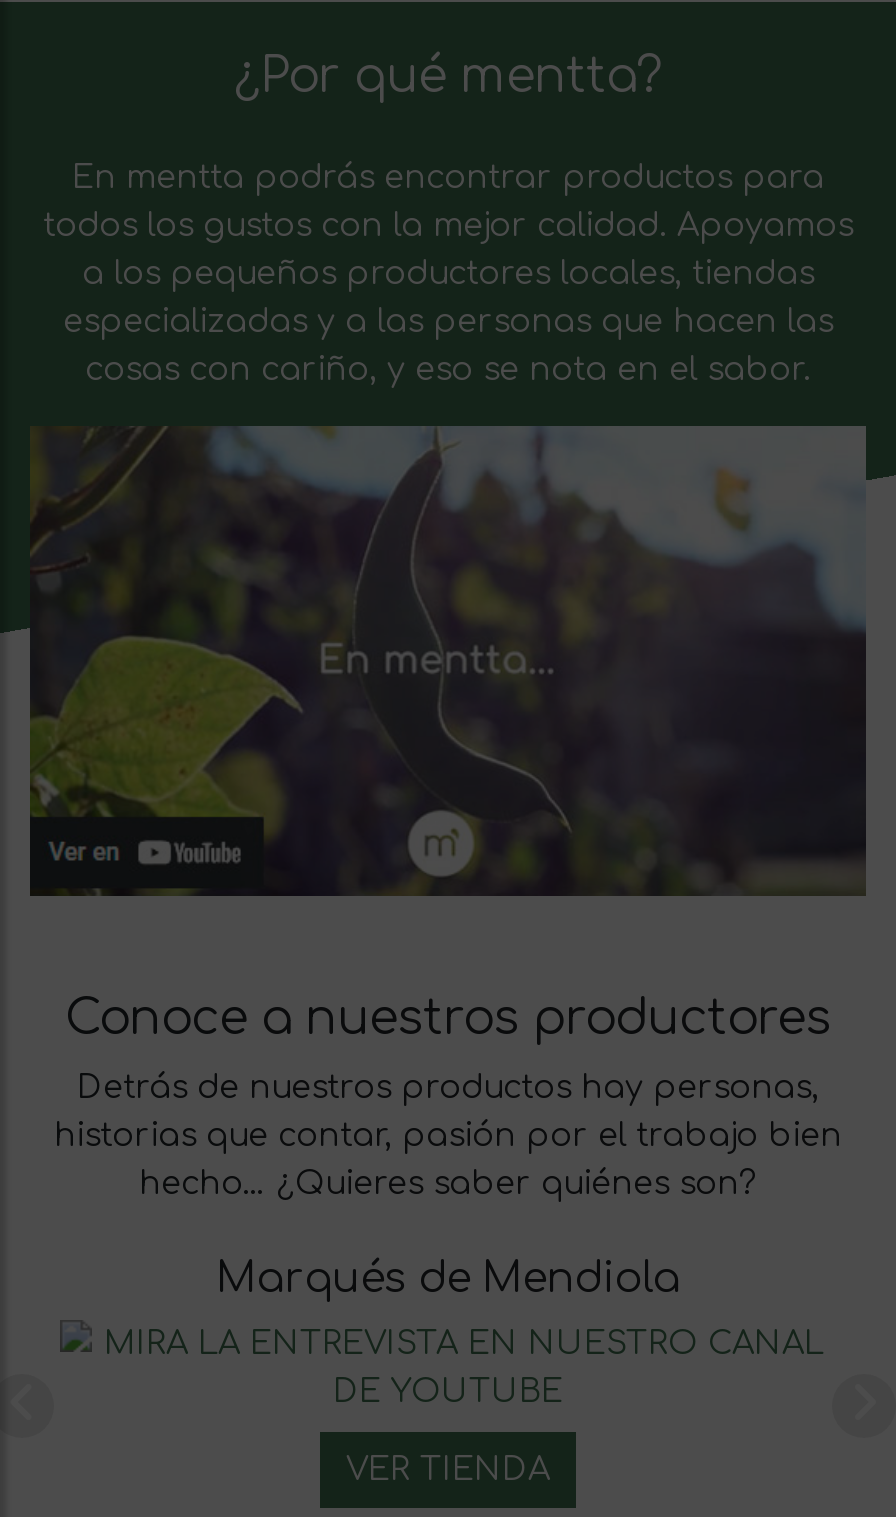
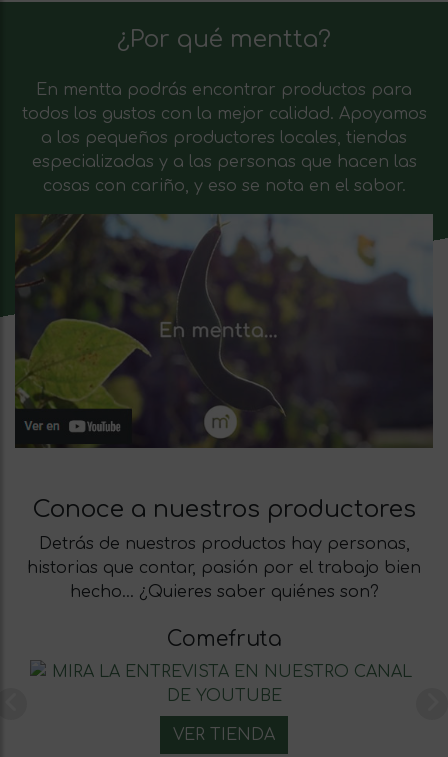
- Marqués de Mendiola
+ Comefruta
